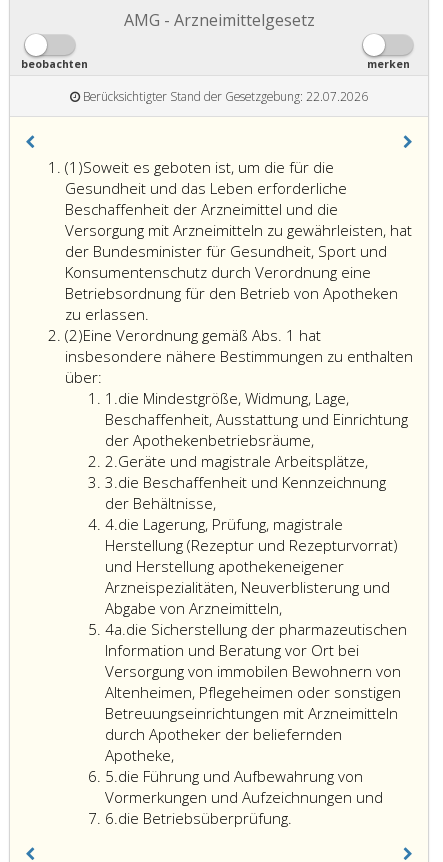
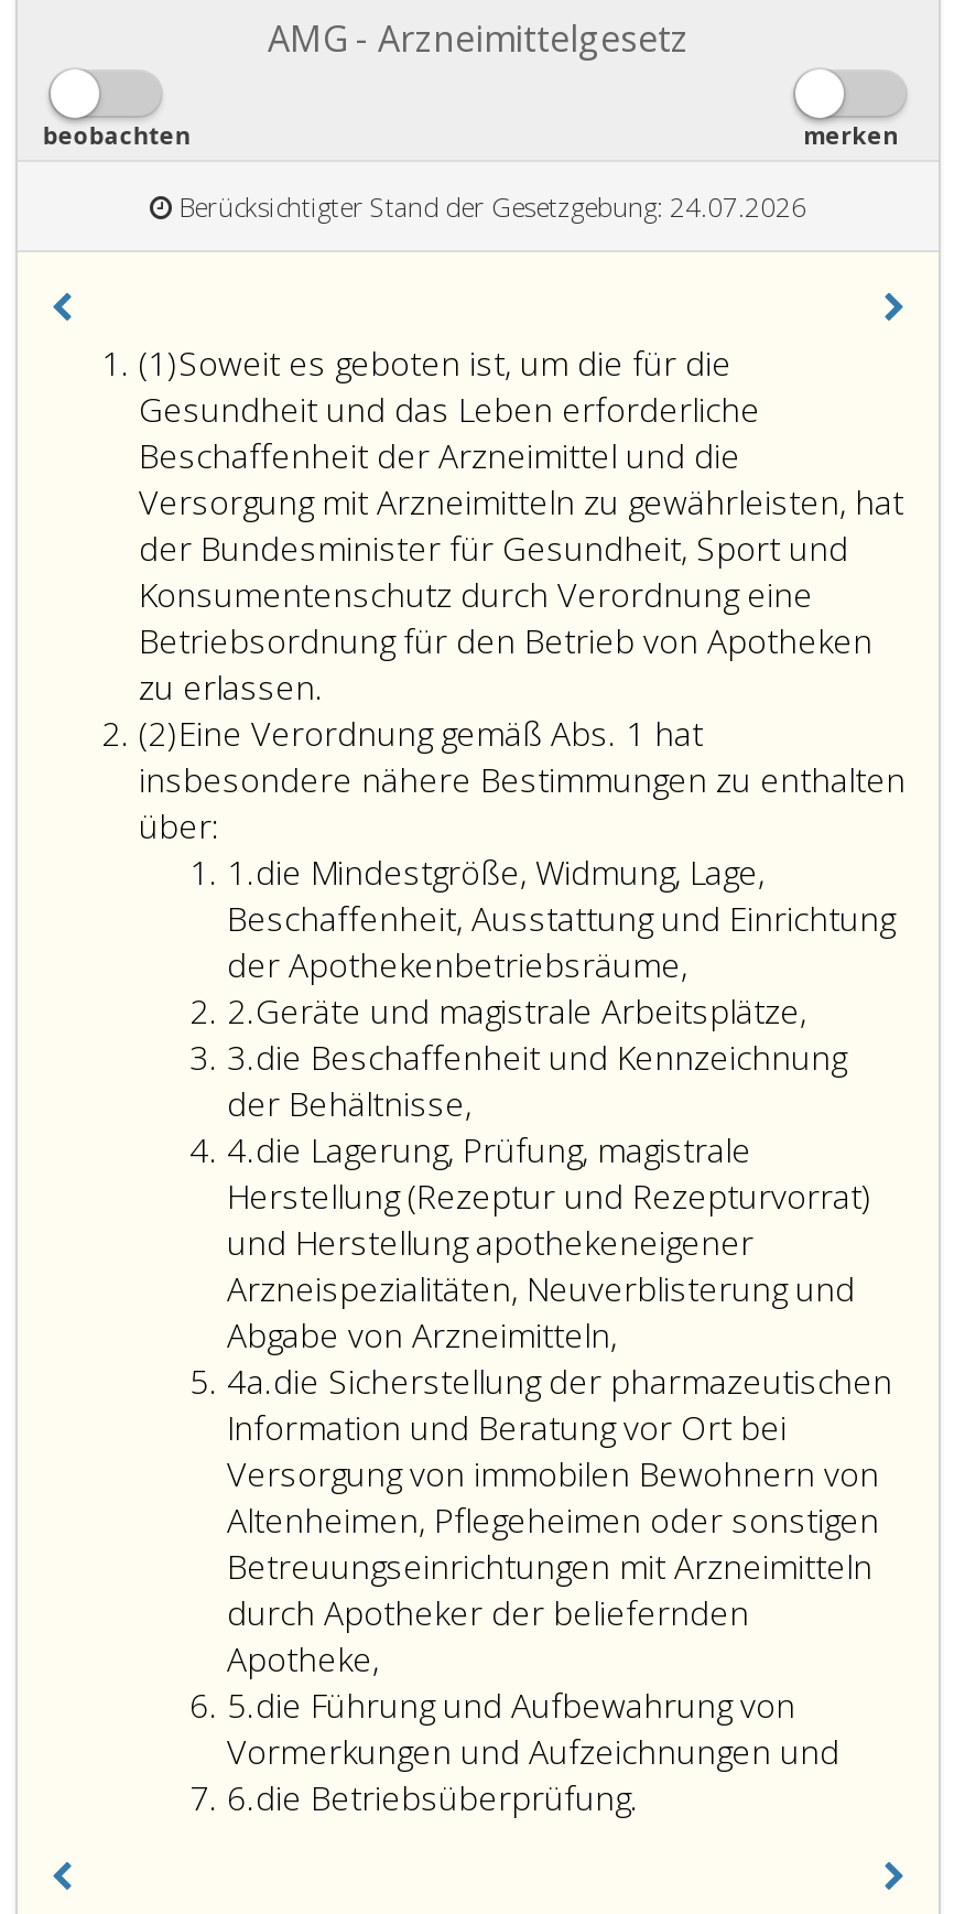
- Berücksichtigter Stand der Gesetzgebung: 22.07.2026
+ Berücksichtigter Stand der Gesetzgebung: 24.07.2026
